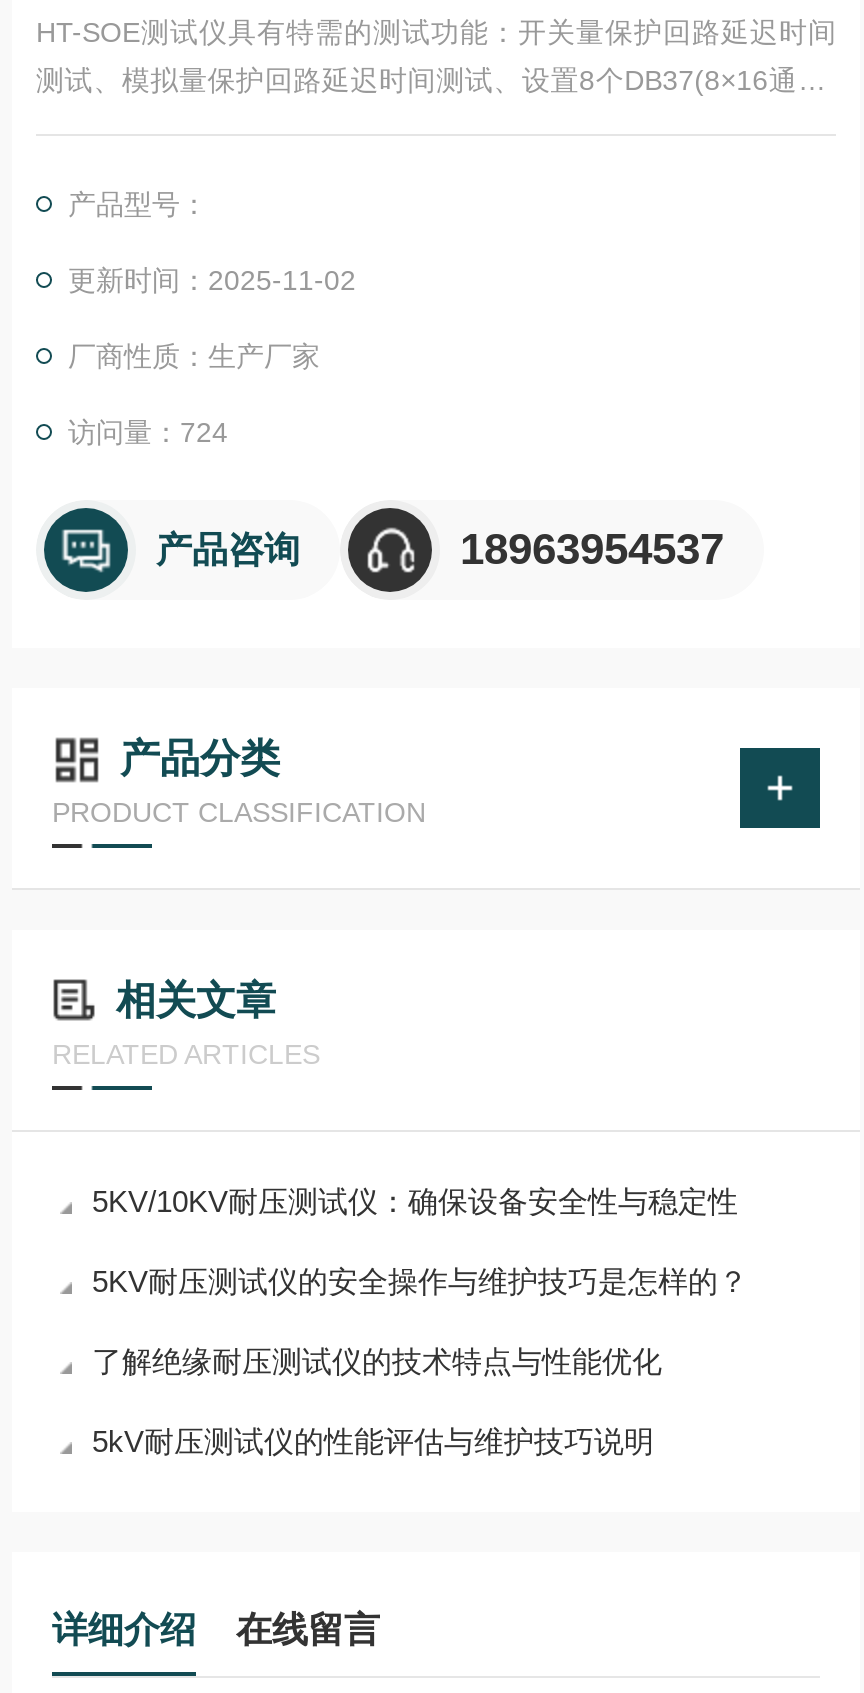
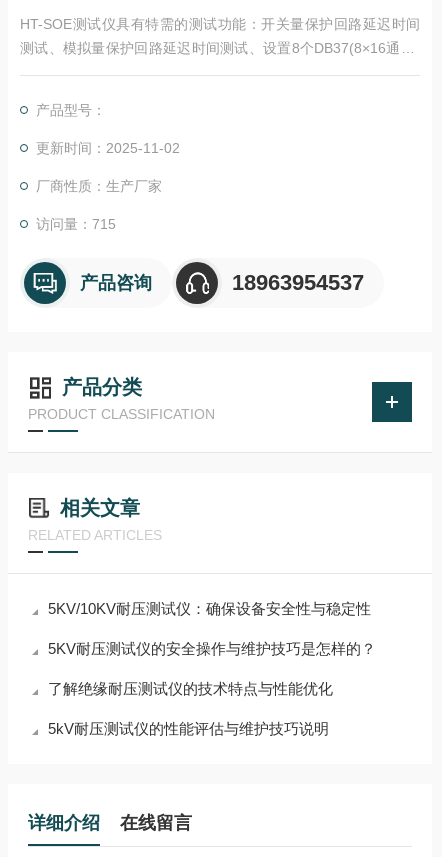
- 访问量：724
+ 访问量：715
